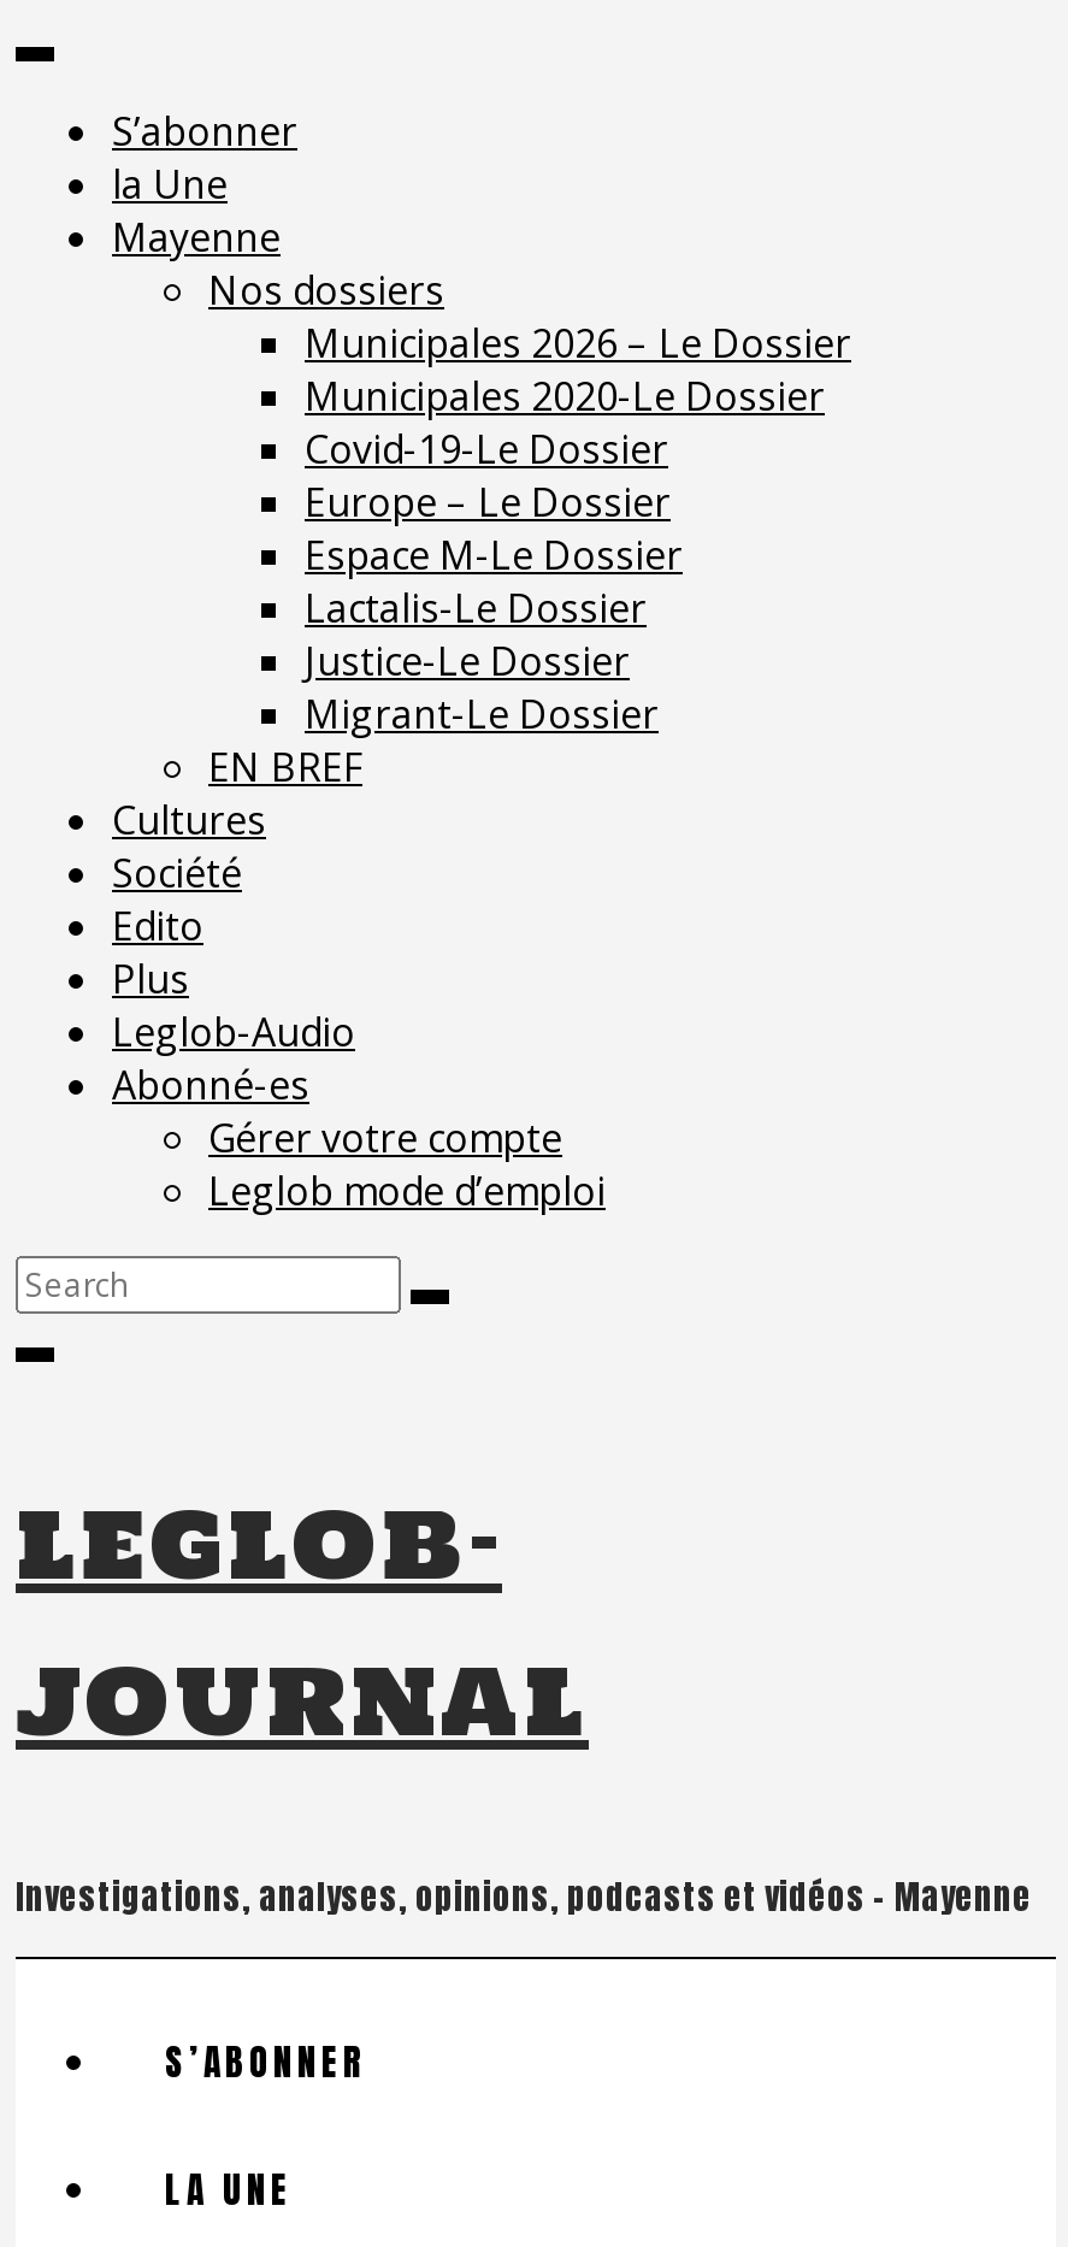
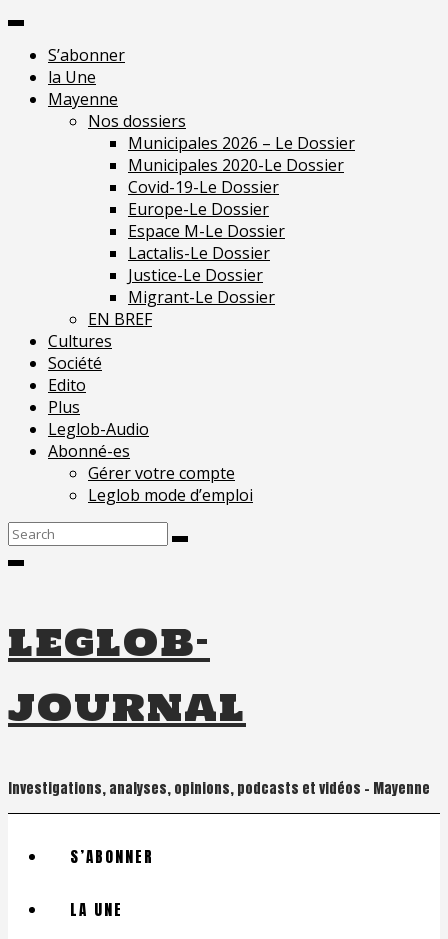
- Europe – Le Dossier
+ Europe-Le Dossier
